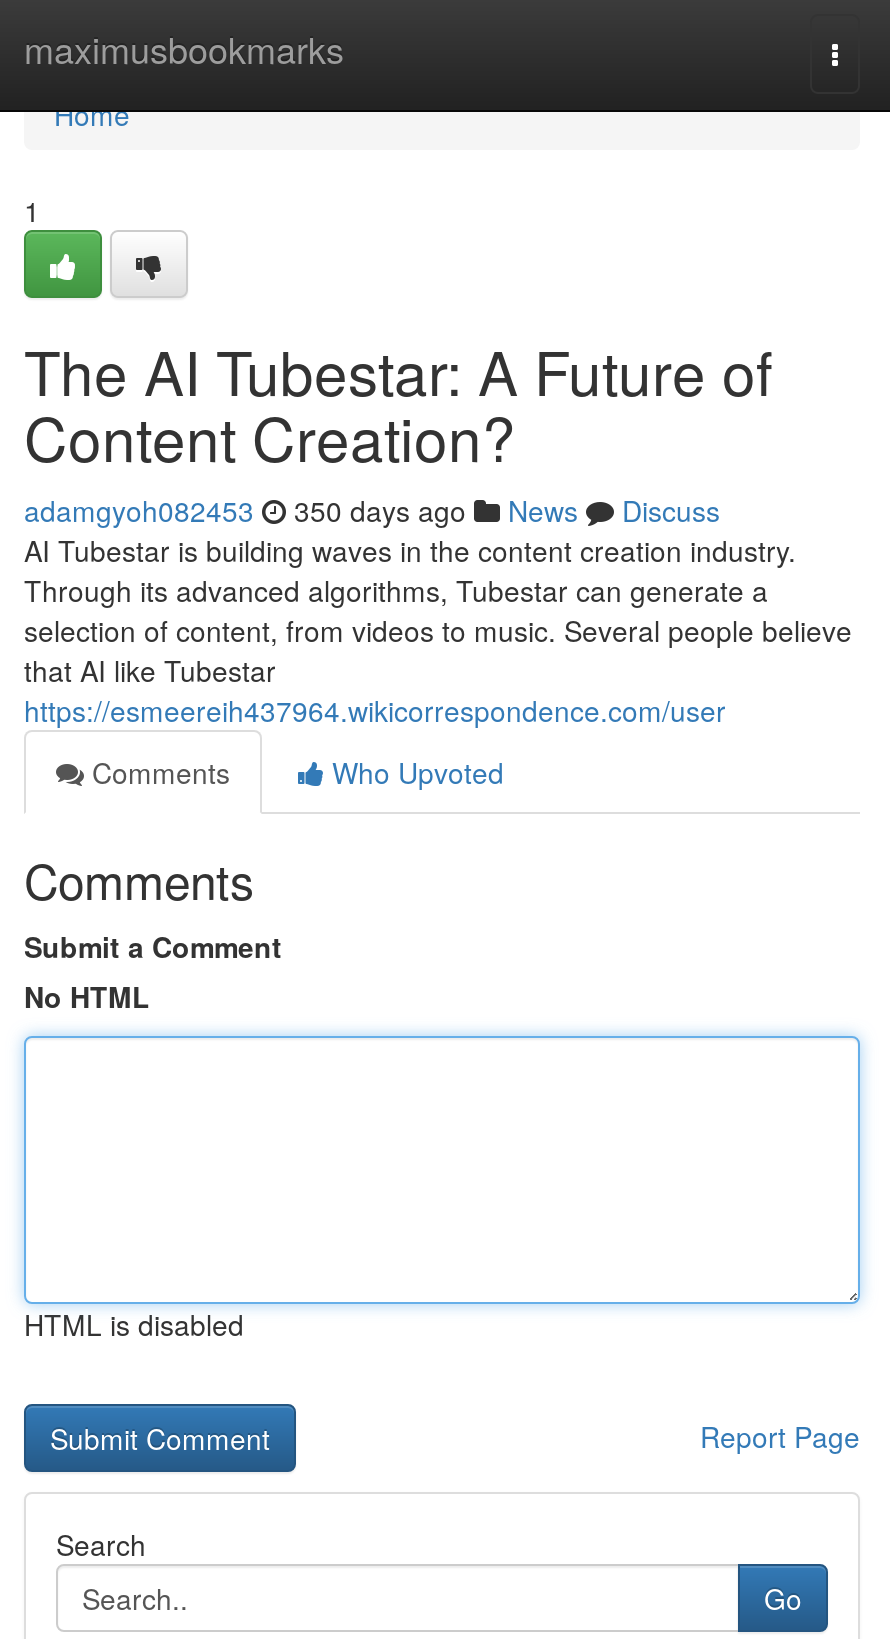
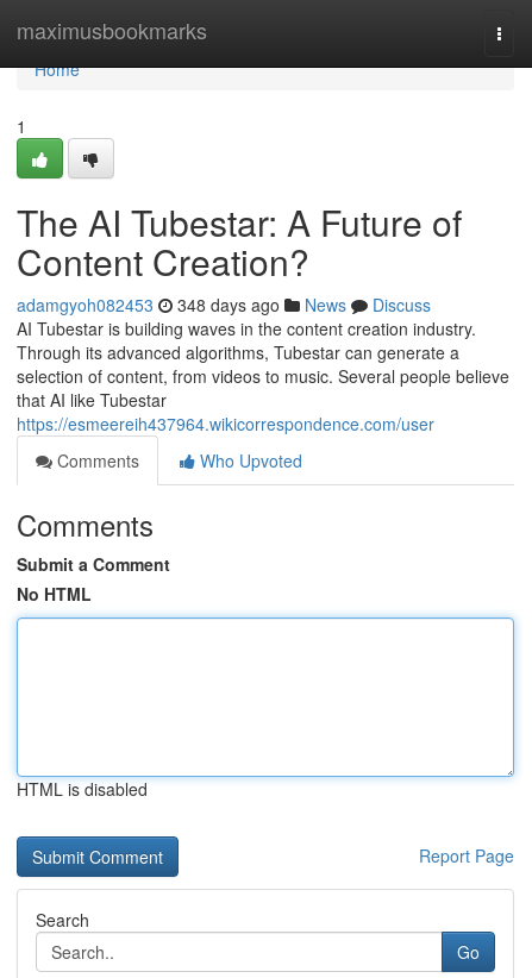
- adamgyoh082453 350 days ago News Discuss
+ adamgyoh082453 348 days ago News Discuss
